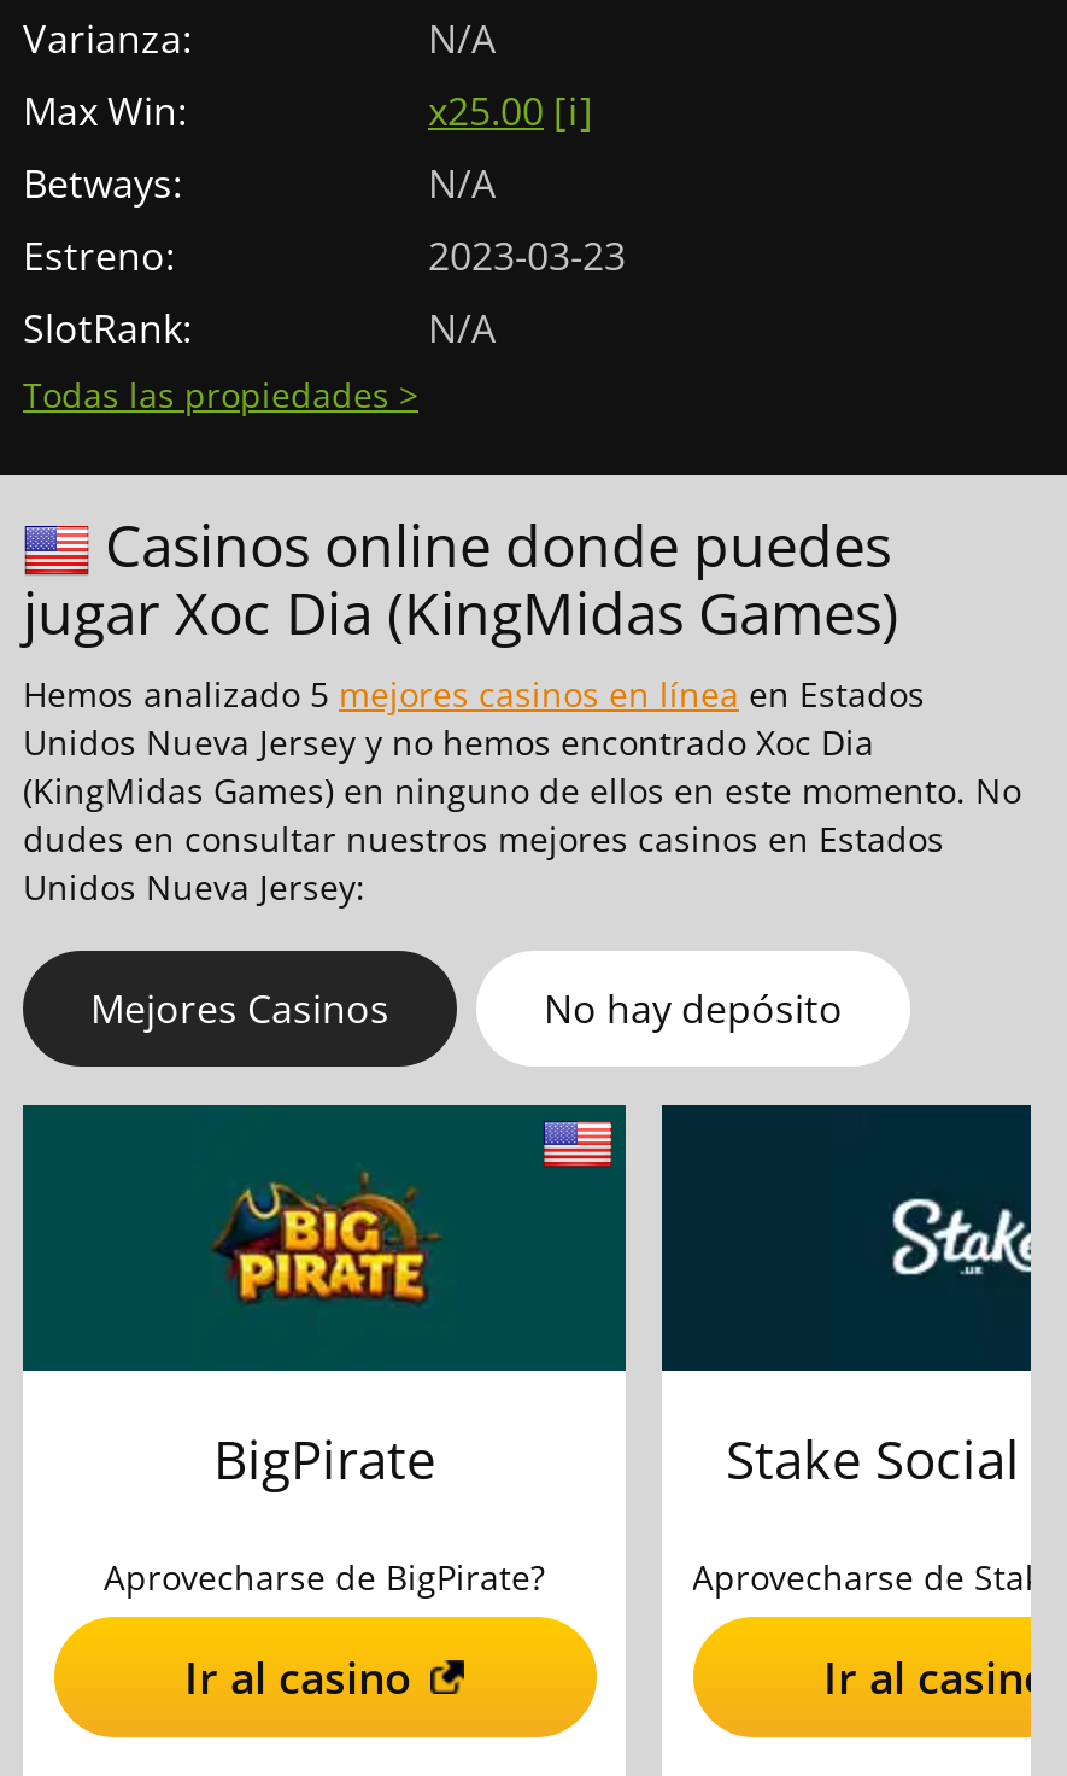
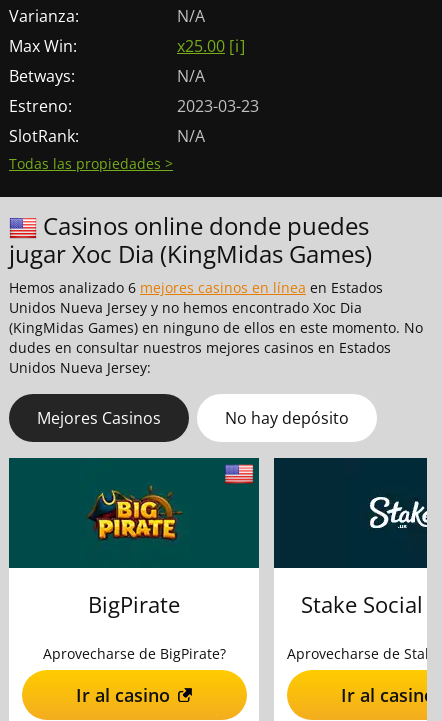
- Hemos analizado 5 mejores casinos en línea en Estados
+ Hemos analizado 6 mejores casinos en línea en Estados
